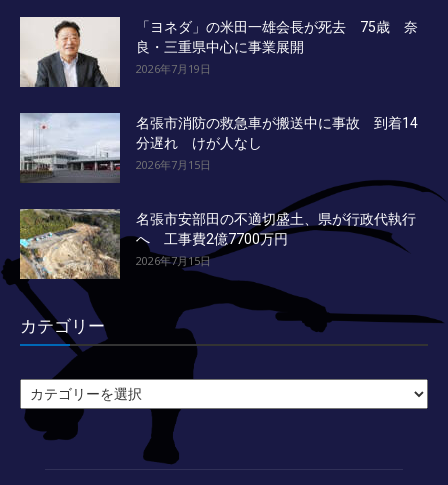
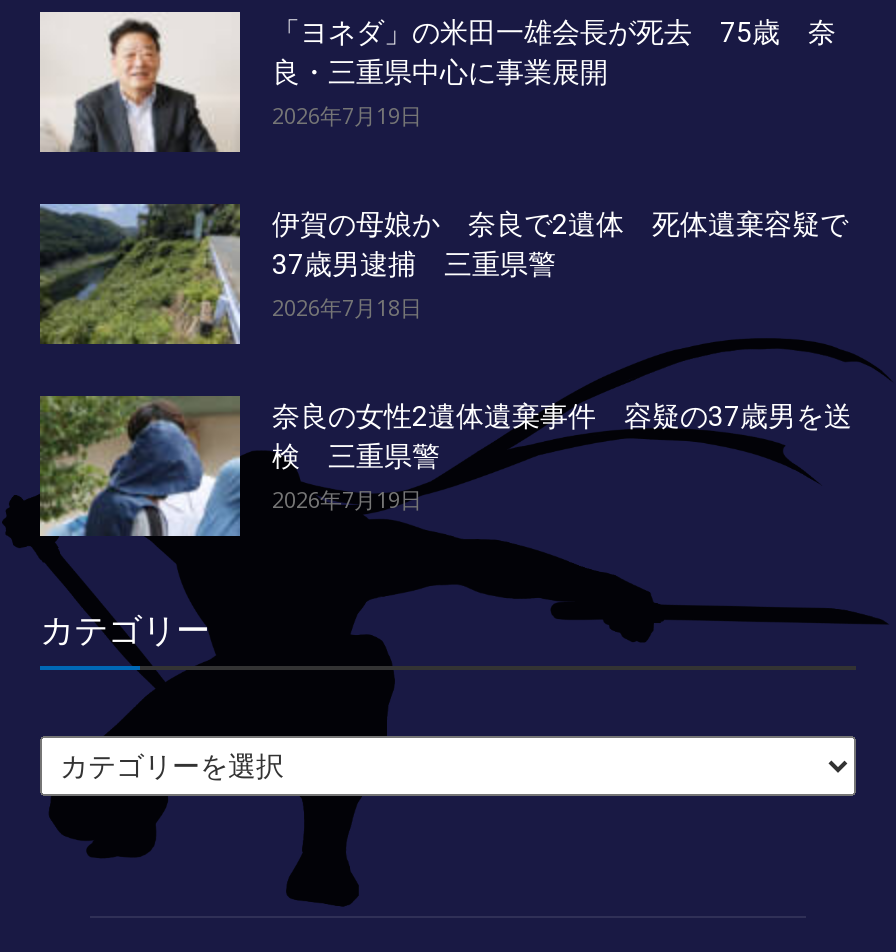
- [image]
- 名張市消防の救急車が搬送中に事故 到着14
- 分遅れ けが人なし
- 2026年7月15日
+ [image]
+ 伊賀の母娘か 奈良で2遺体 死体遺棄容疑で
+ 37歳男逮捕 三重県警
+ 2026年7月18日

- [image]
- 名張市安部田の不適切盛土、県が行政代執行
- へ 工事費2億7700万円
- 2026年7月15日
+ [image]
+ 奈良の女性2遺体遺棄事件 容疑の37歳男を送
+ 検 三重県警
+ 2026年7月19日
